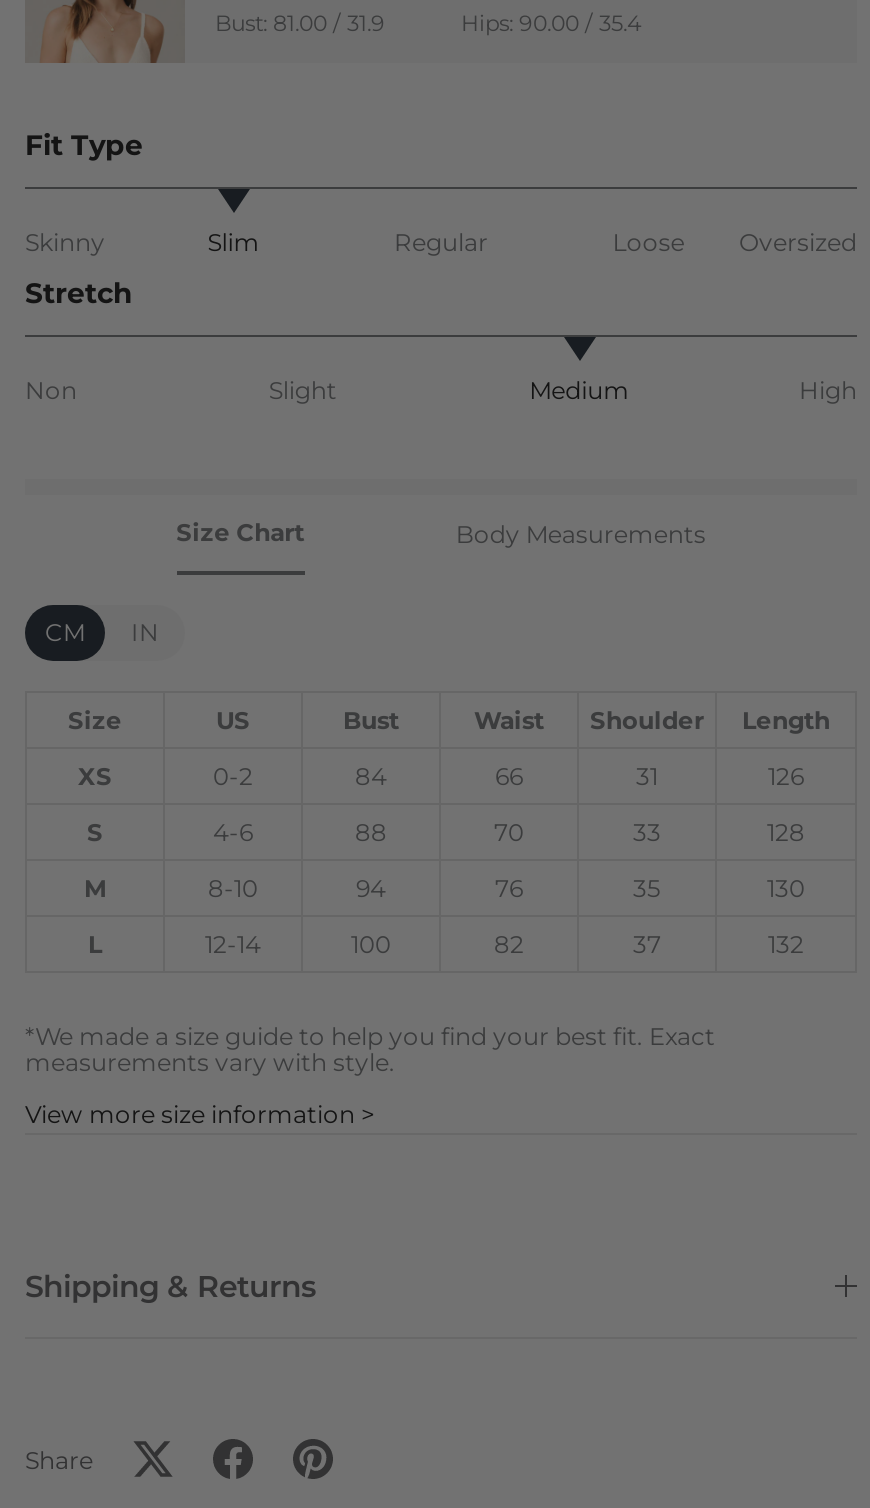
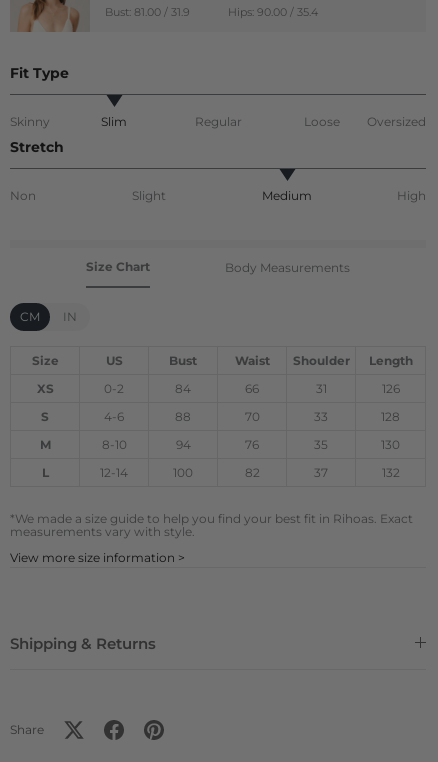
- *We made a size guide to help you find your best fit. Exact
+ *We made a size guide to help you find your best fit in Rihoas. Exact
